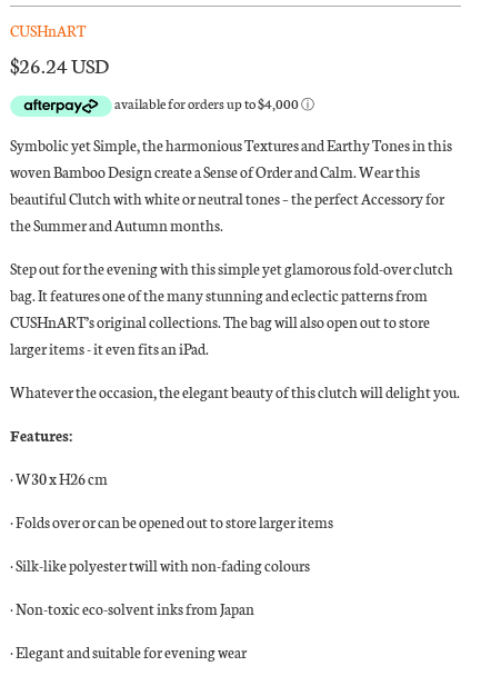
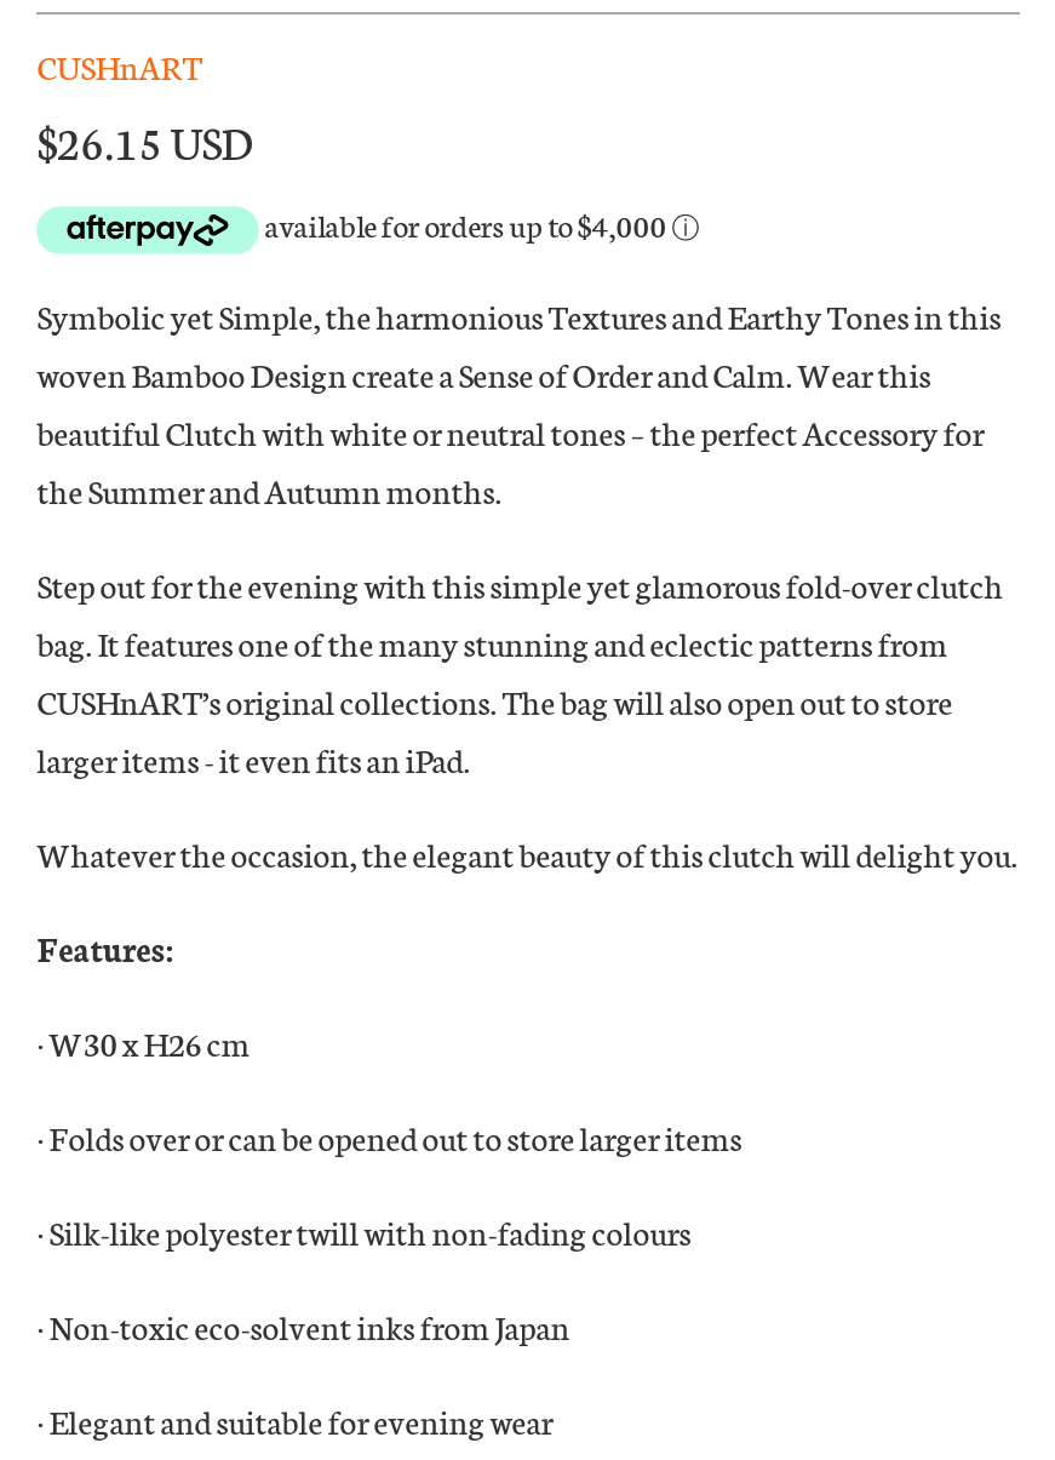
- $26.24 USD
+ $26.15 USD
